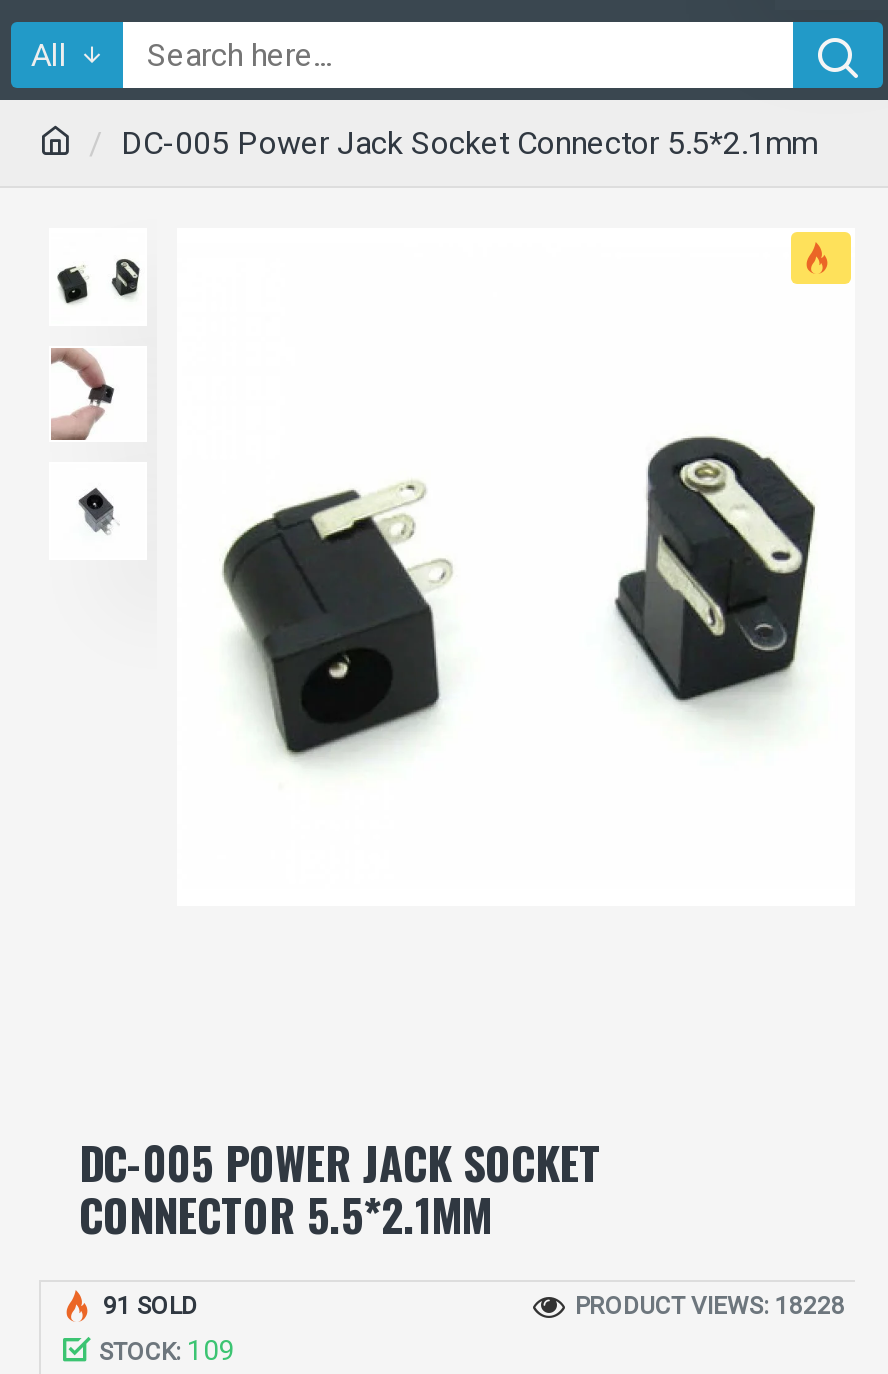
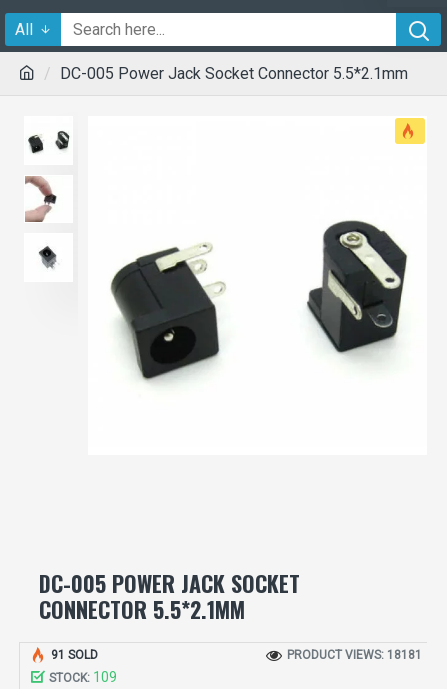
- PRODUCT VIEWS: 18228
+ PRODUCT VIEWS: 18181
